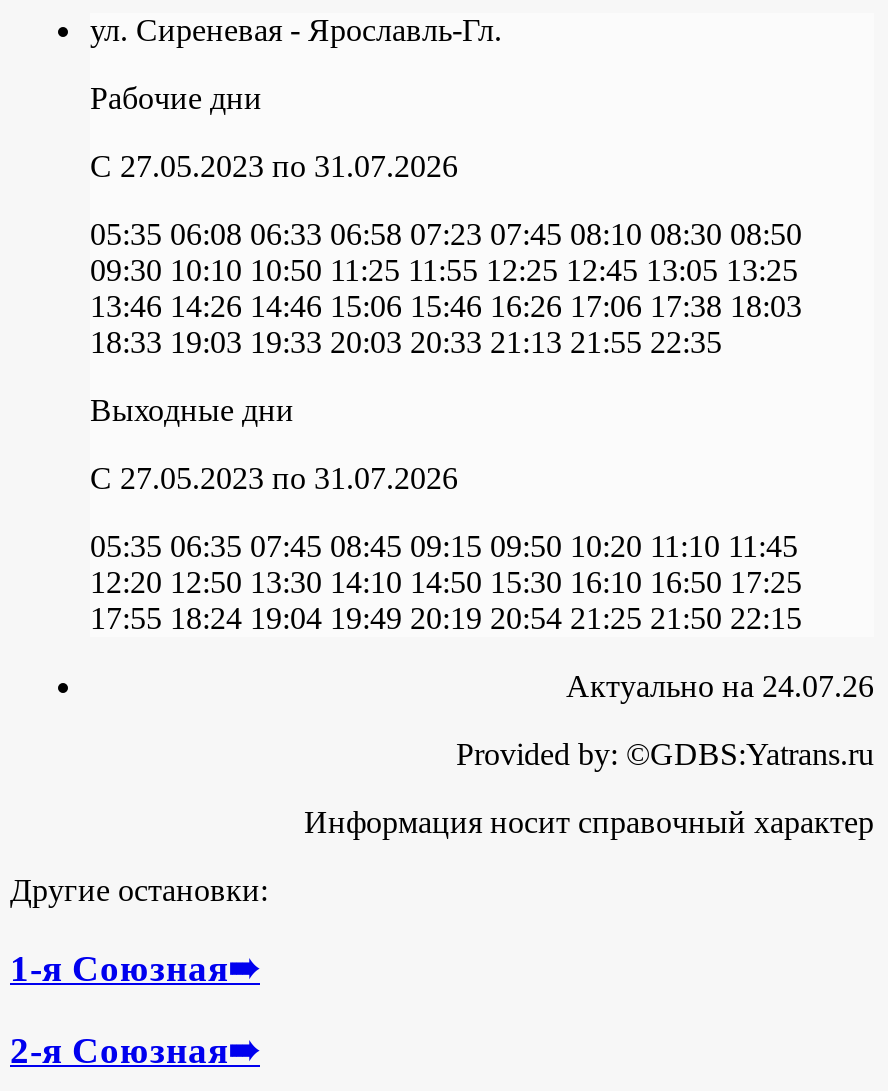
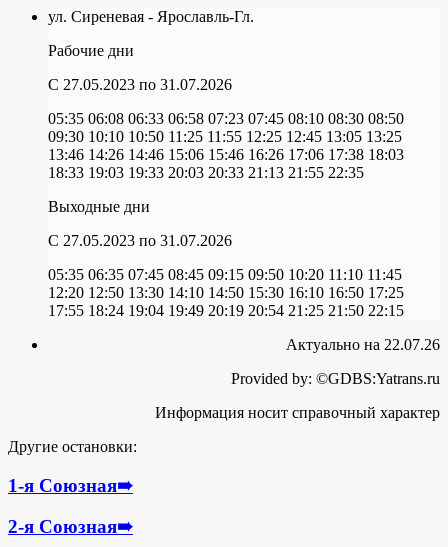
- Актуально на 24.07.26
+ Актуально на 22.07.26
